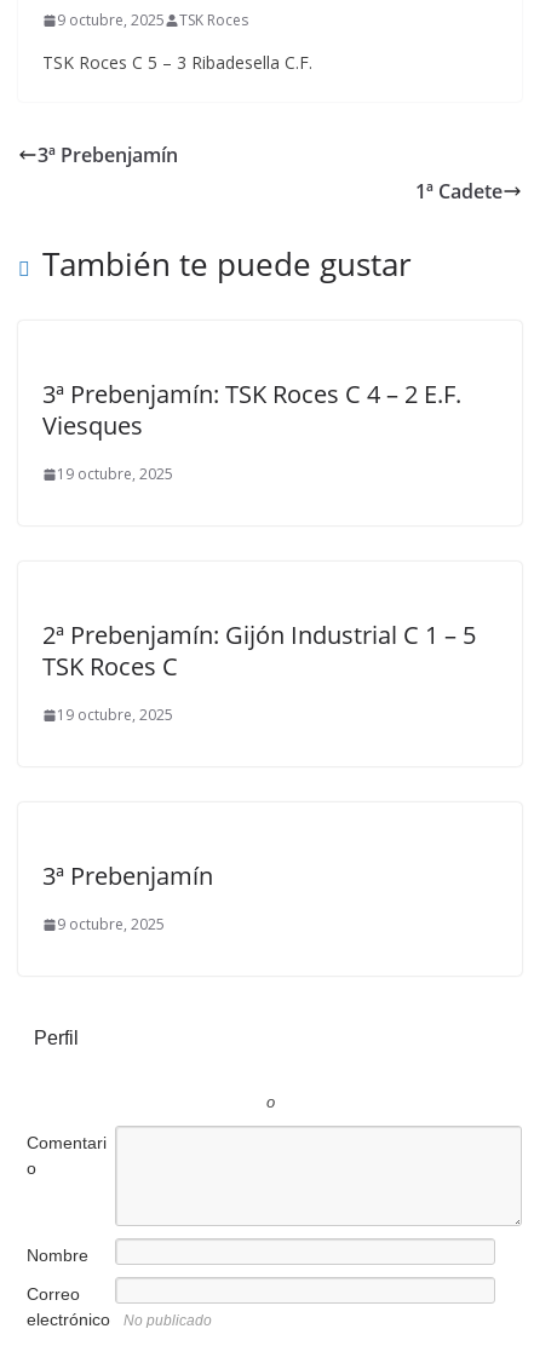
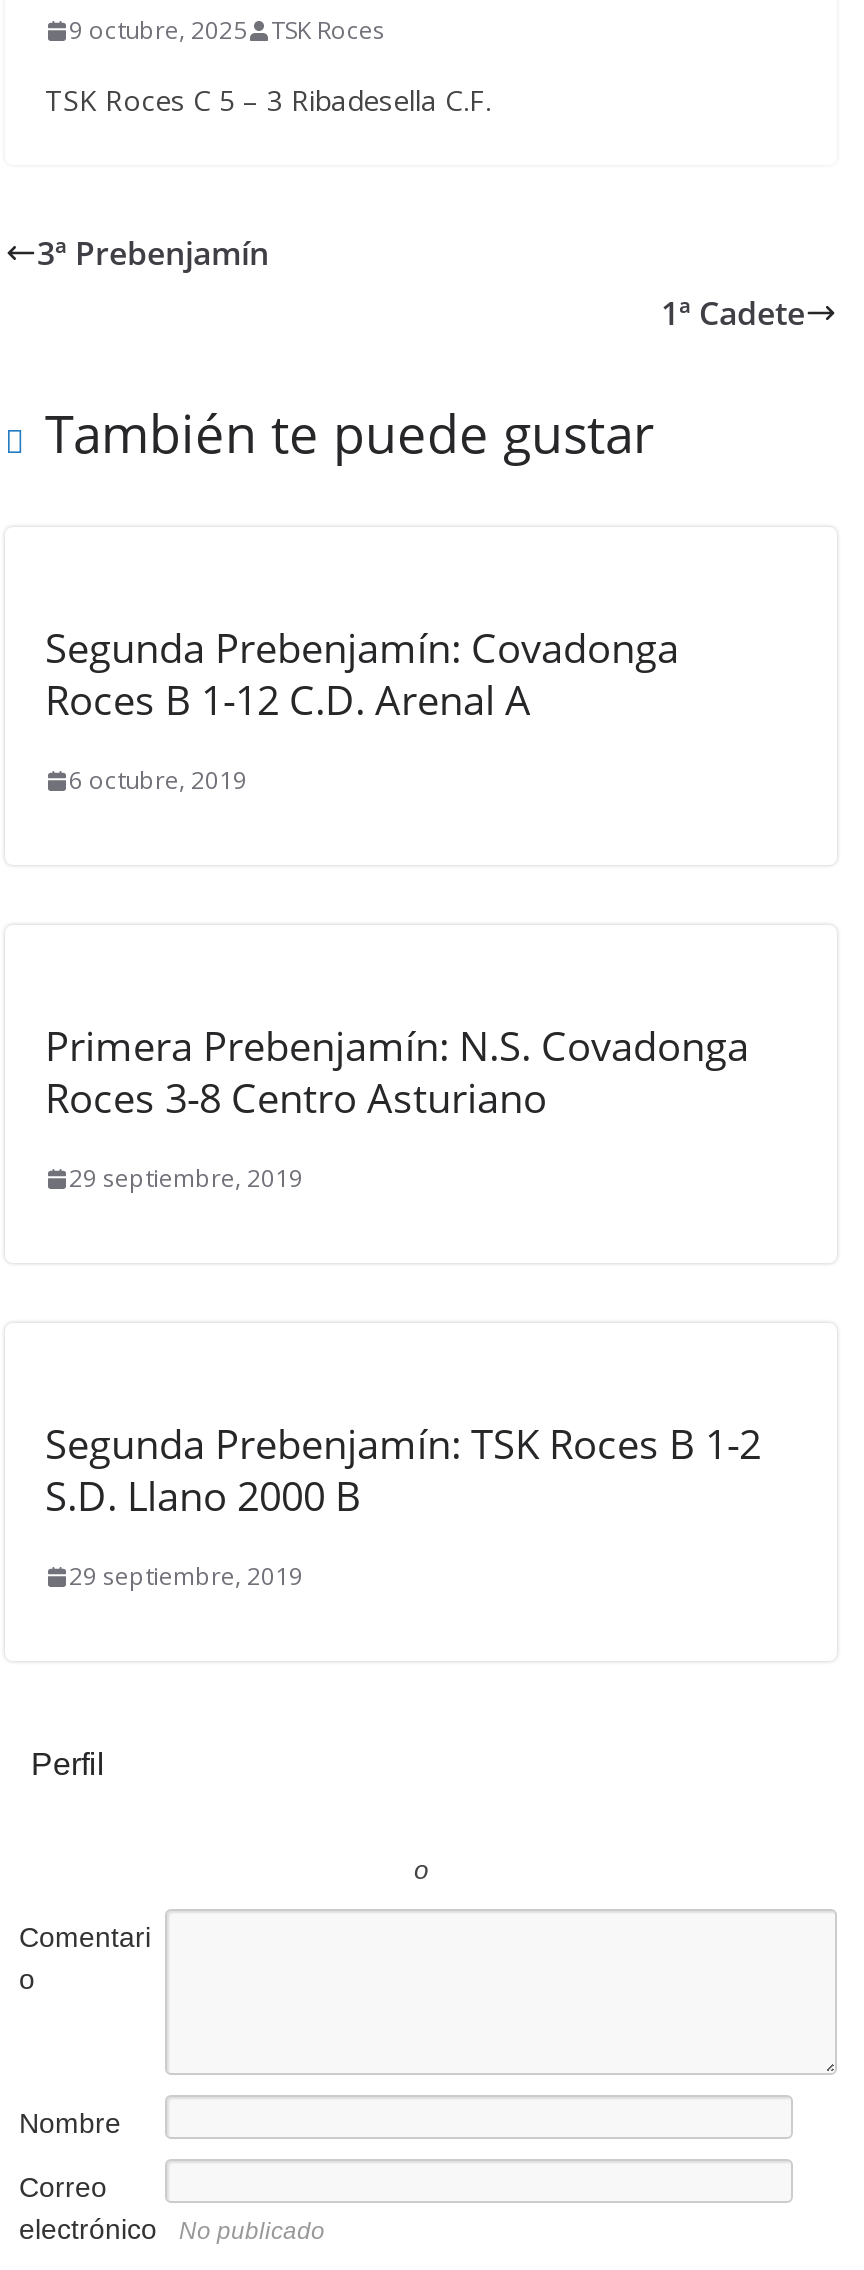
- 3ª Prebenjamín: TSK Roces C 4 – 2 E.F.
- Viesques
+ Segunda Prebenjamín: Covadonga
+ Roces B 1-12 C.D. Arenal A

- 19 octubre, 2025
+ 6 octubre, 2019

- 2ª Prebenjamín: Gijón Industrial C 1 – 5
- TSK Roces C
+ Primera Prebenjamín: N.S. Covadonga
+ Roces 3-8 Centro Asturiano

- 19 octubre, 2025
+ 29 septiembre, 2019

- 3ª Prebenjamín
+ Segunda Prebenjamín: TSK Roces B 1-2
+ S.D. Llano 2000 B

- 9 octubre, 2025
+ 29 septiembre, 2019
